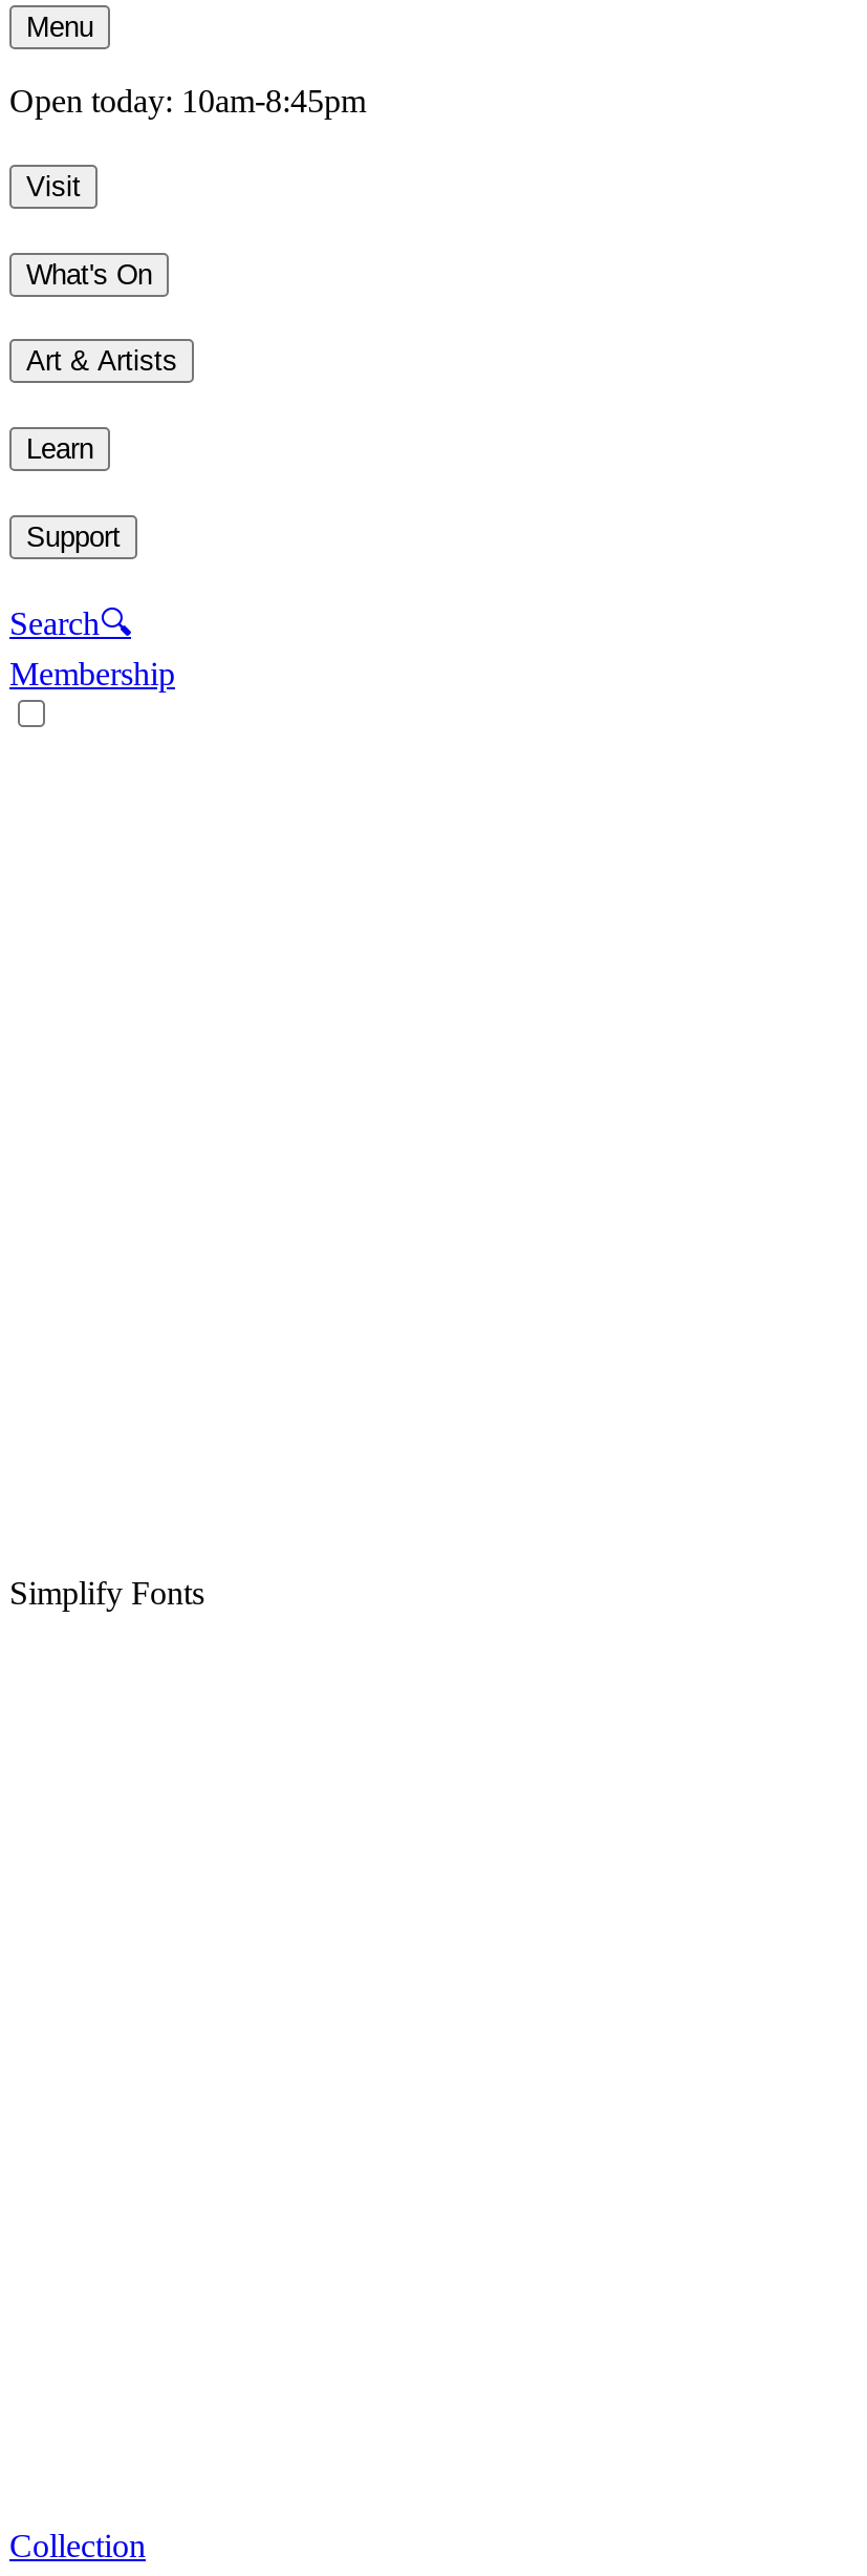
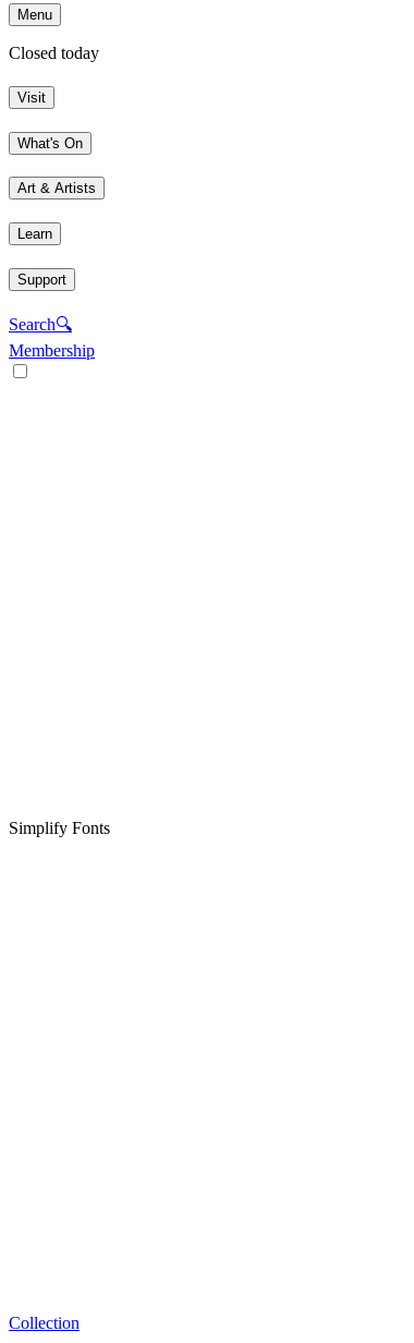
- Open today: 10am-8:45pm
+ Closed today
